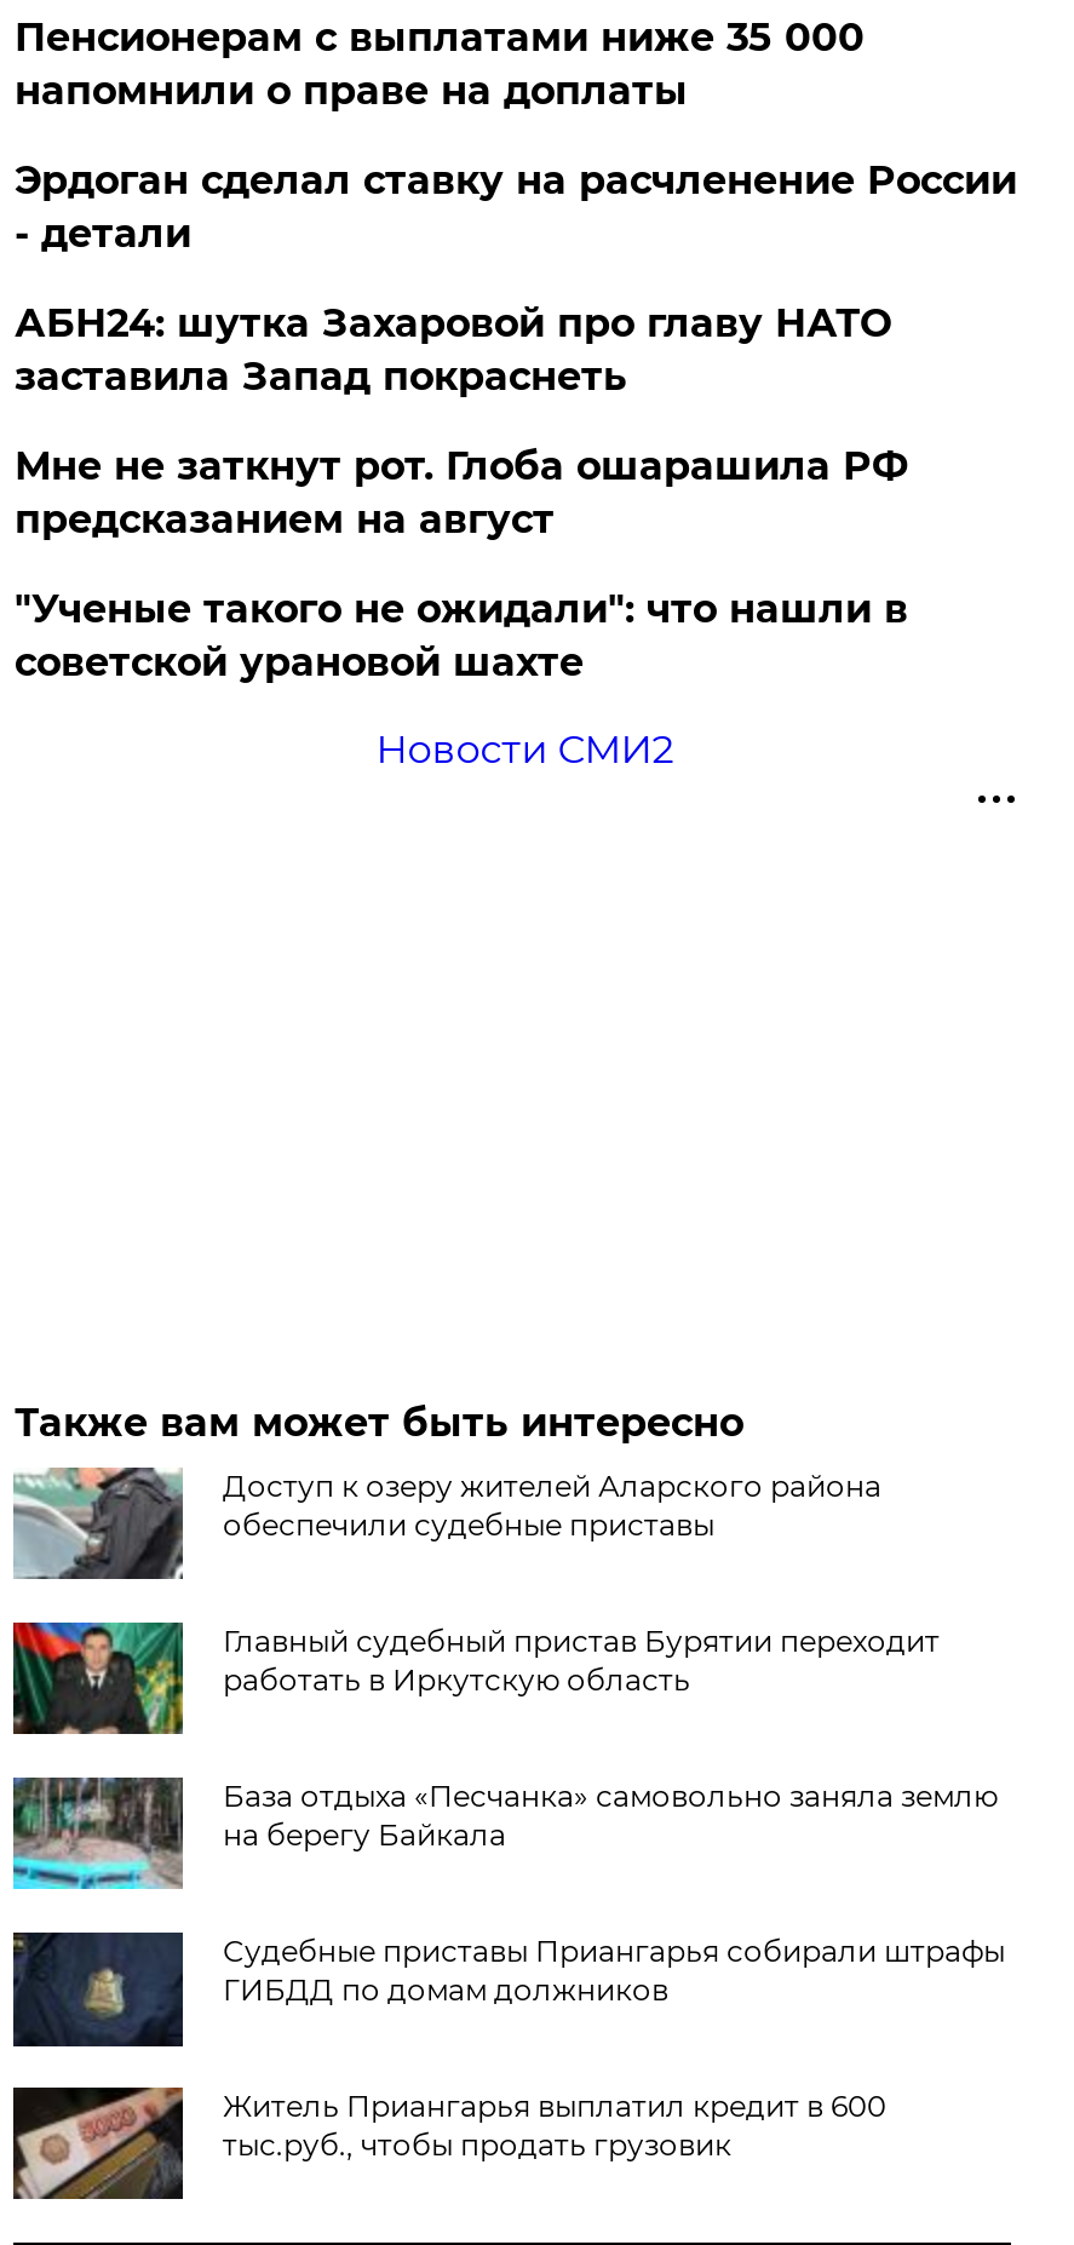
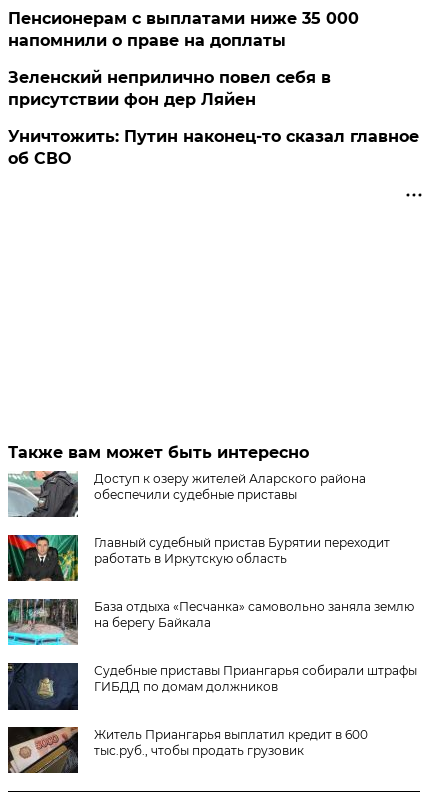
- Эрдоган сделал ставку на расчленение России
- - детали
- АБН24: шутка Захаровой про главу НАТО
- заставила Запад покраснеть
- Мне не заткнут рот. Глоба ошарашила РФ
- предсказанием на август
- "Ученые такого не ожидали": что нашли в
- советской урановой шахте
- Новости СМИ2
+ Зеленский неприлично повел cебя в
+ присутствии фон дер Ляйен
+ Уничтожить: Путин наконец-то сказал главное
+ об СВО
